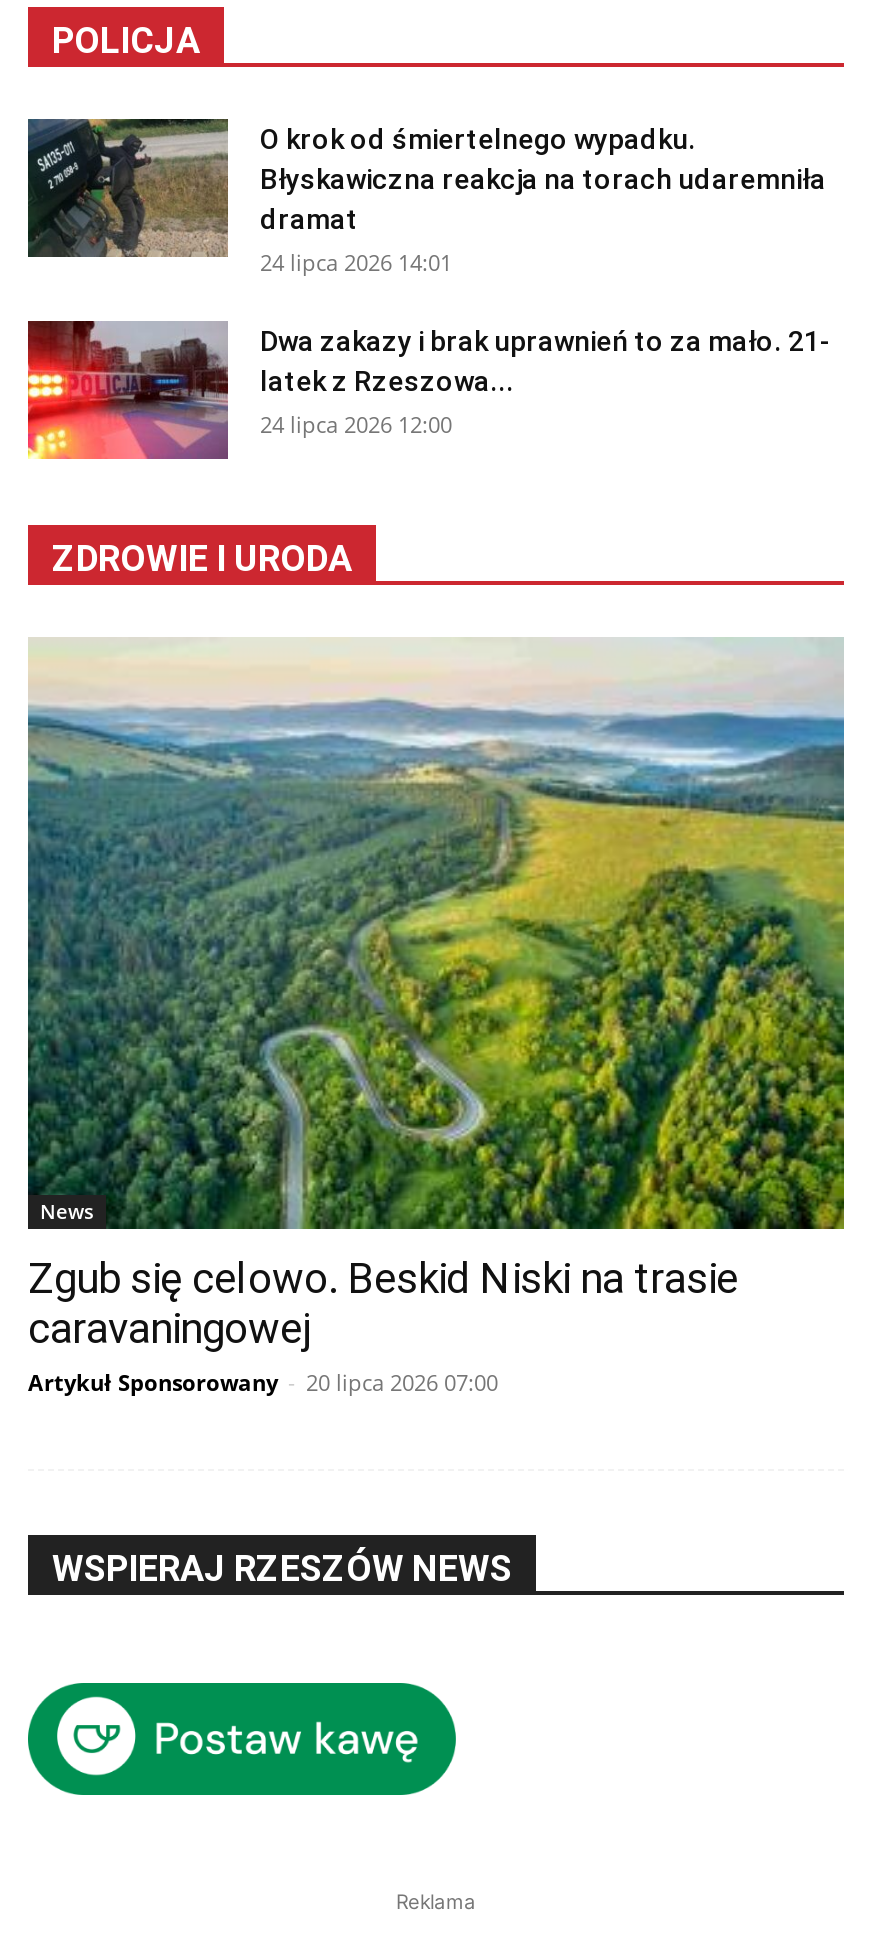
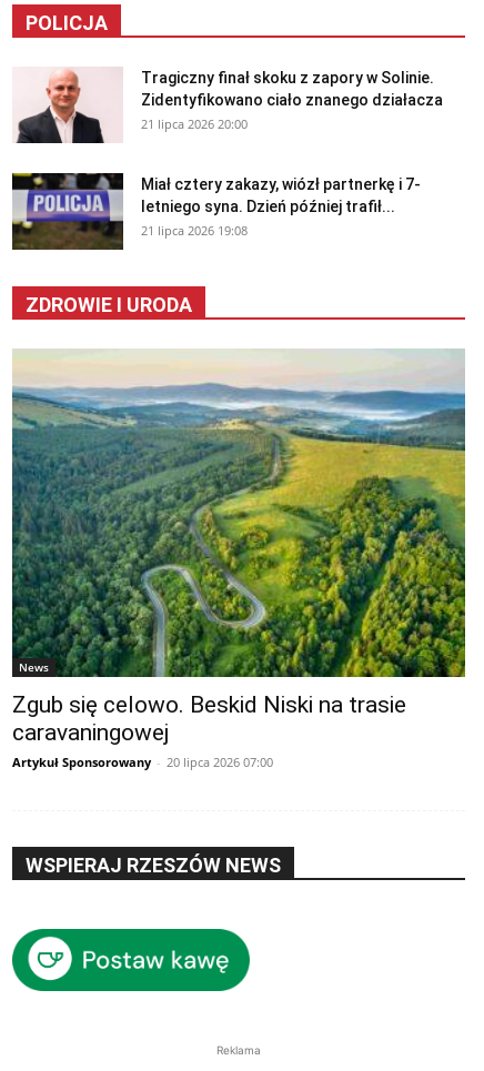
- [image]
- O krok od śmiertelnego wypadku.
- Błyskawiczna reakcja na torach udaremniła
- dramat
- 24 lipca 2026 14:01
+ [image]
+ Tragiczny finał skoku z zapory w Solinie.
+ Zidentyfikowano ciało znanego działacza
+ 21 lipca 2026 20:00

- [image]
- Dwa zakazy i brak uprawnień to za mało. 21-
- latek z Rzeszowa...
- 24 lipca 2026 12:00
+ [image]
+ Miał cztery zakazy, wiózł partnerkę i 7-
+ letniego syna. Dzień później trafił...
+ 21 lipca 2026 19:08
